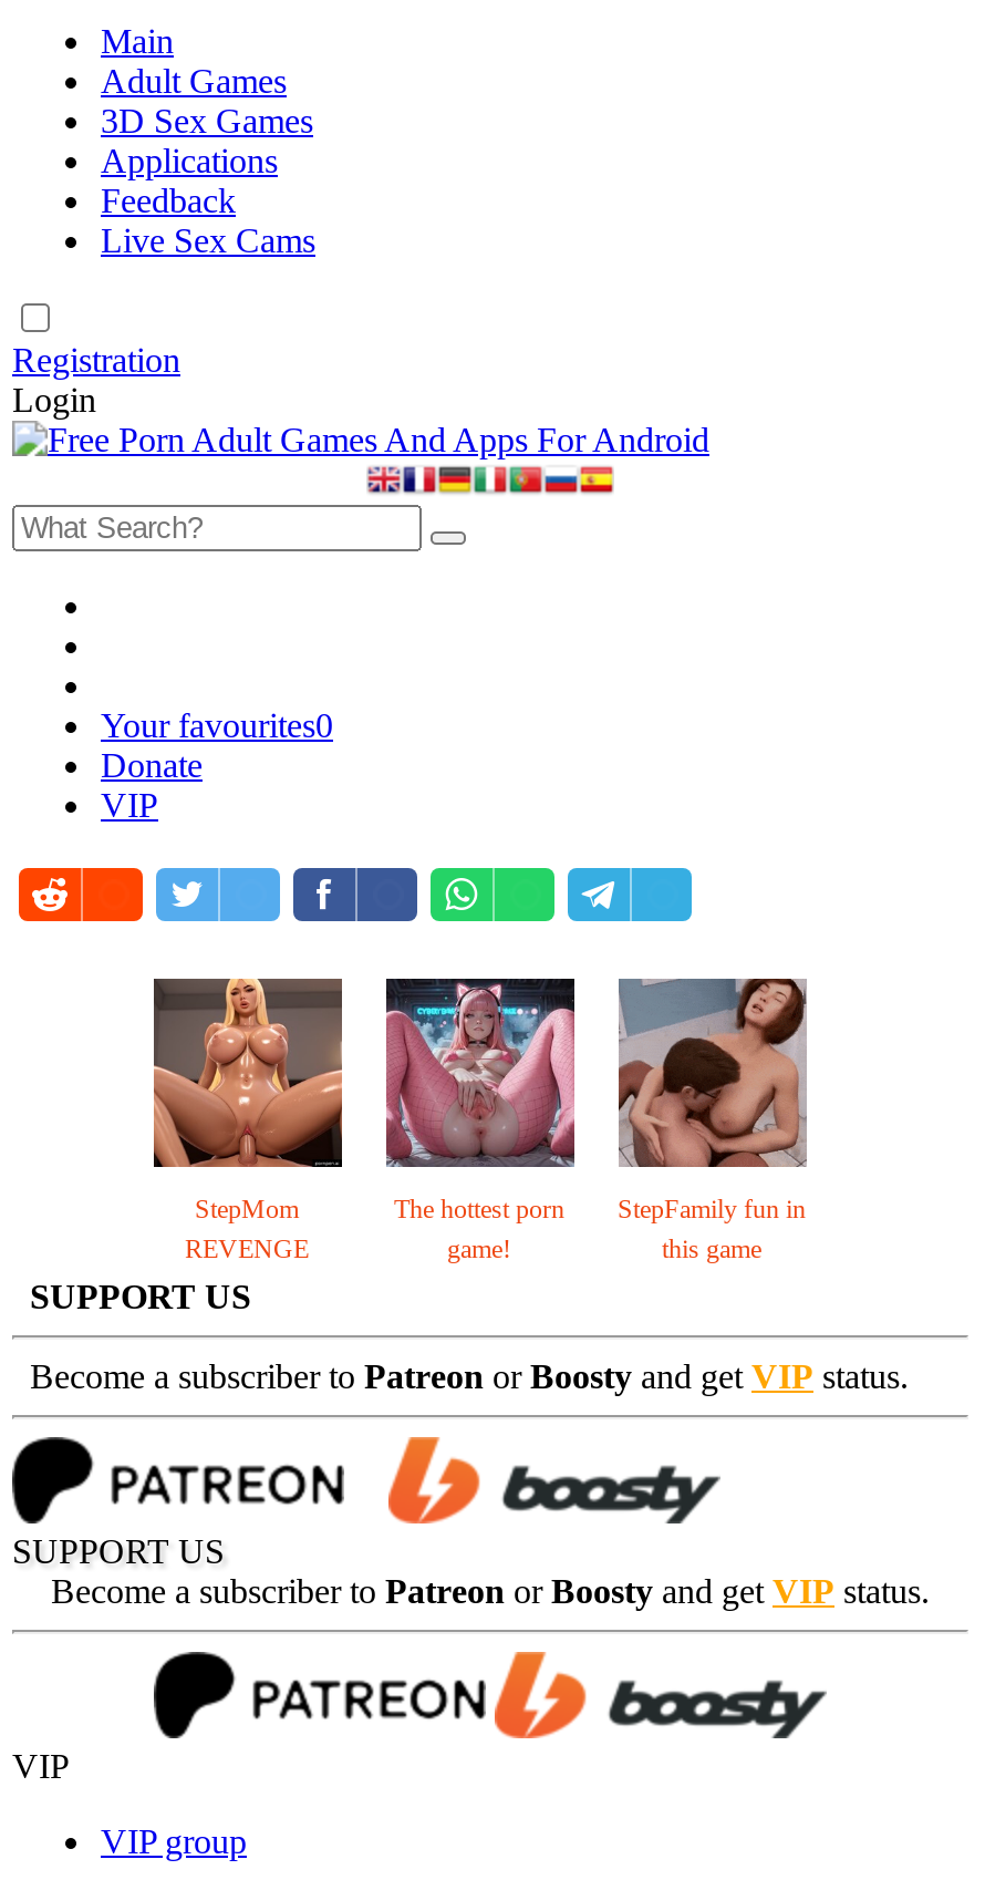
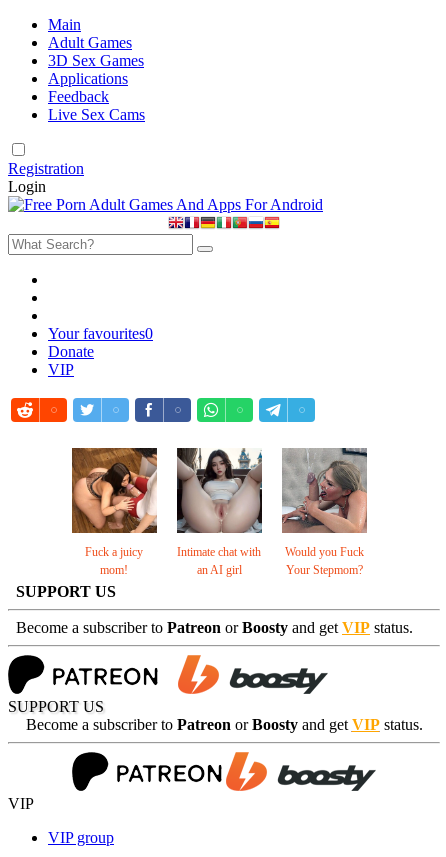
- [image]
- StepMom
- REVENGE
+ [image]
+ Fuck a juicy
+ mom!

- [image]
- The hottest porn
- game!
+ [image]
+ Intimate chat with
+ an AI girl

- [image]
- StepFamily fun in
- this game
+ [image]
+ Would you Fuck
+ Your Stepmom?
